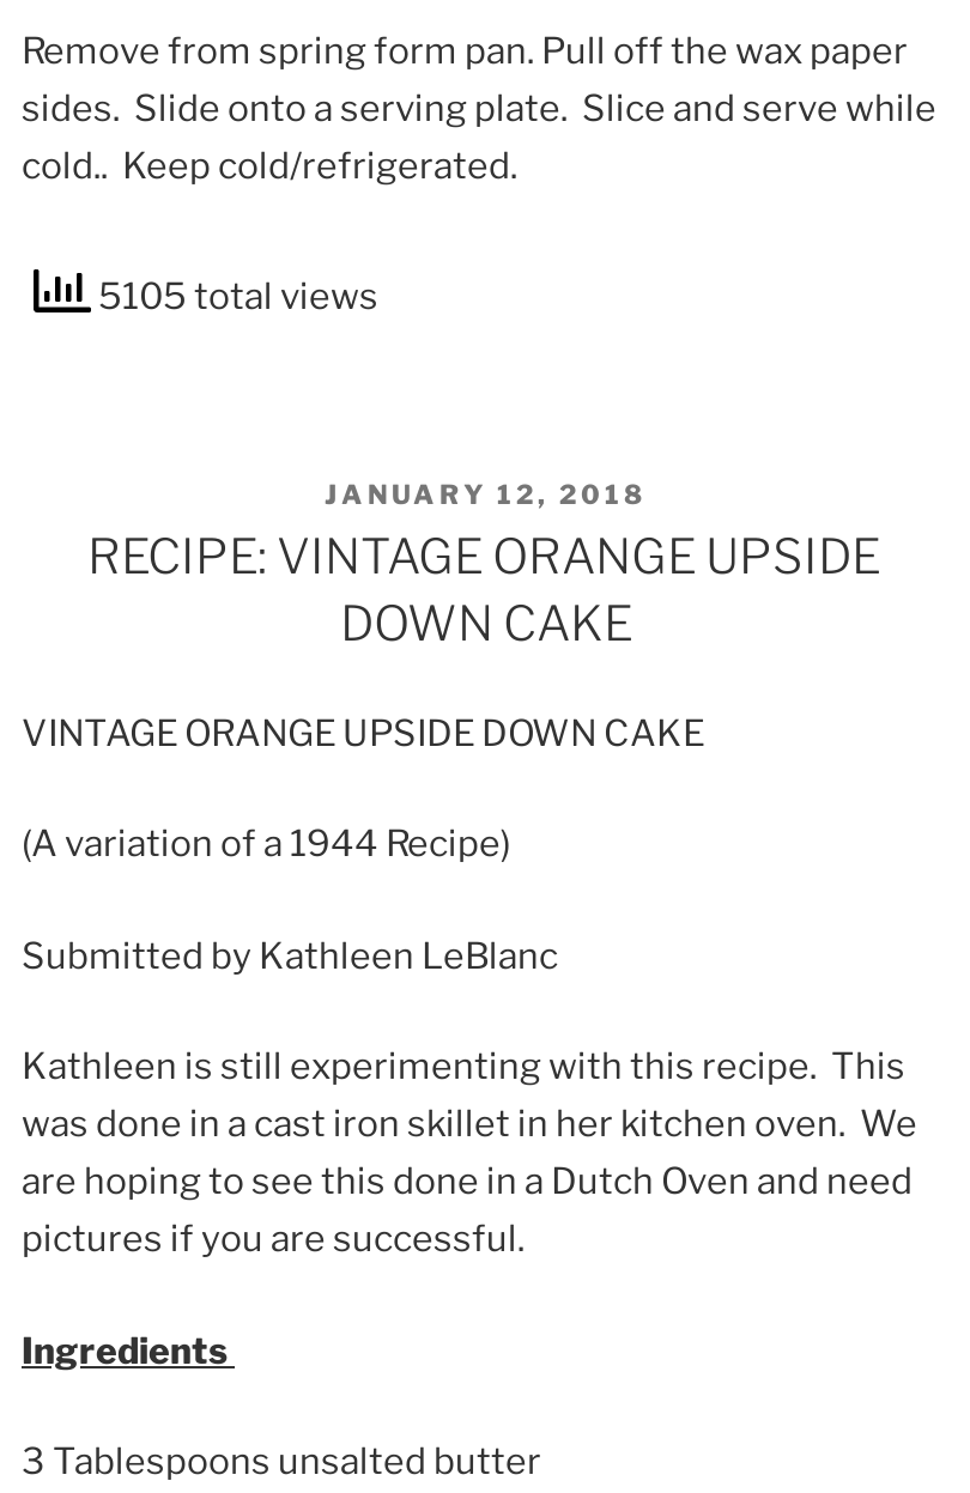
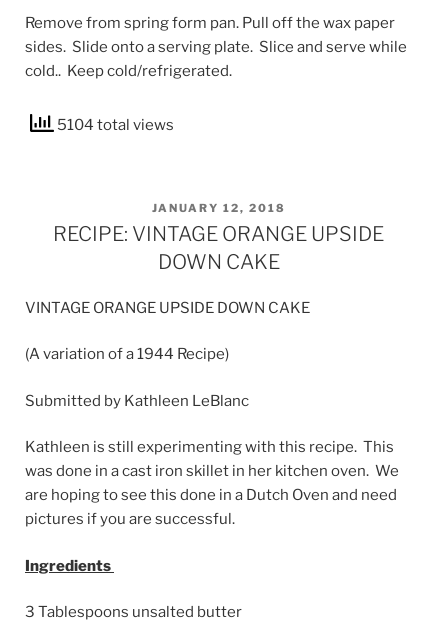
- 5105 total views
+ 5104 total views
